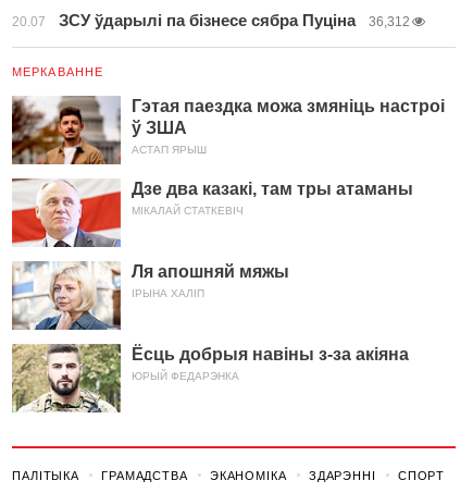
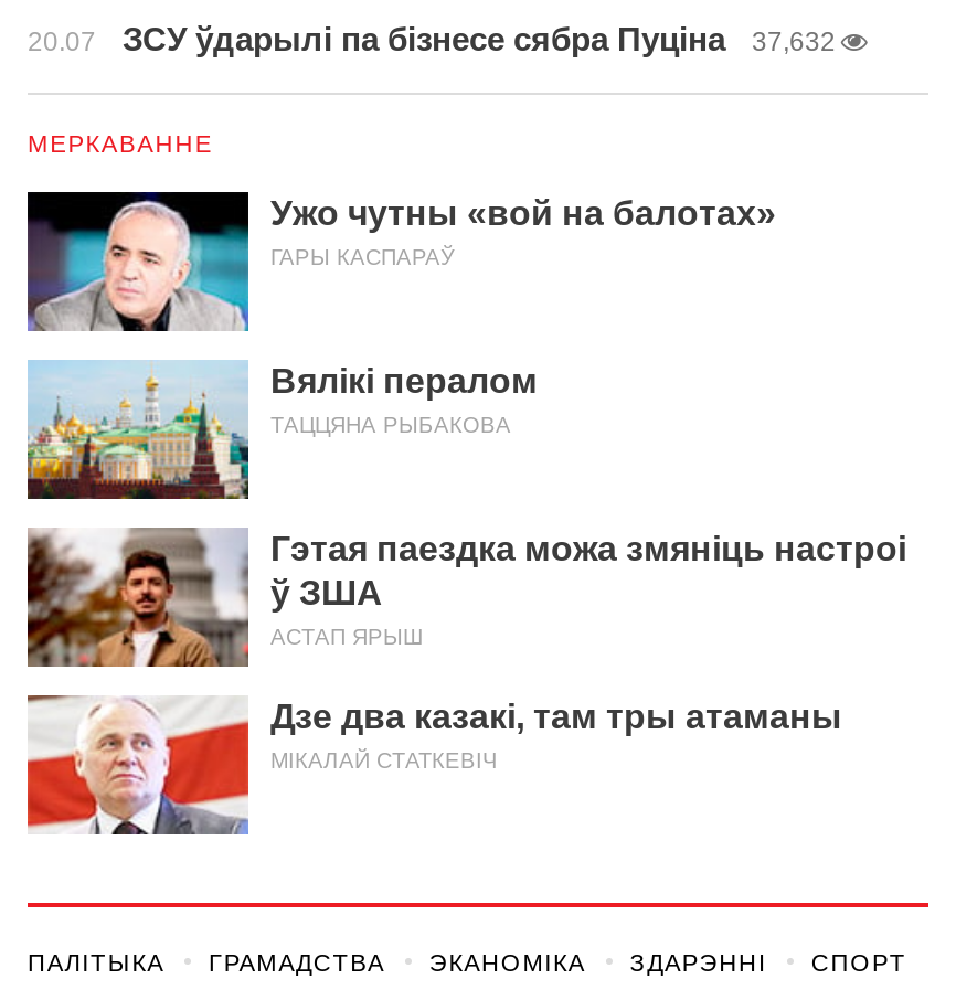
- 20.07 ЗСУ ўдарылі па бізнесе сябра Пуціна 36,312
+ 20.07 ЗСУ ўдарылі па бізнесе сябра Пуціна 37,632

+ [image]
+ Ужо чутны «вой на балотах»
+ ГАРЫ КАСПАРАЎ
+ Вялікі пералом
+ ТАЦЦЯНА РЫБАКОВА

+ [image]

moved down: [image] | Гэтая паездка можа змяніць настроі | ў ЗША | АСТАП ЯРЫШ | Дзе два казакі, там тры атаманы | МІКАЛАЙ СТАТКЕВІЧ

- [image]
- Ля апошняй мяжы
- ІРЫНА ХАЛІП
- Ёсць добрыя навіны з-за акіяна
- ЮРЫЙ ФЕДАРЭНКА

- [image]
